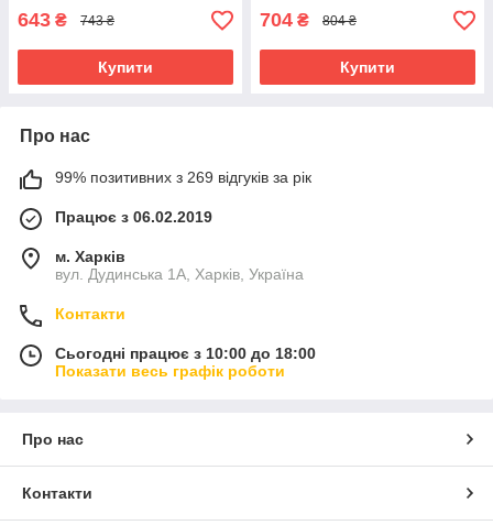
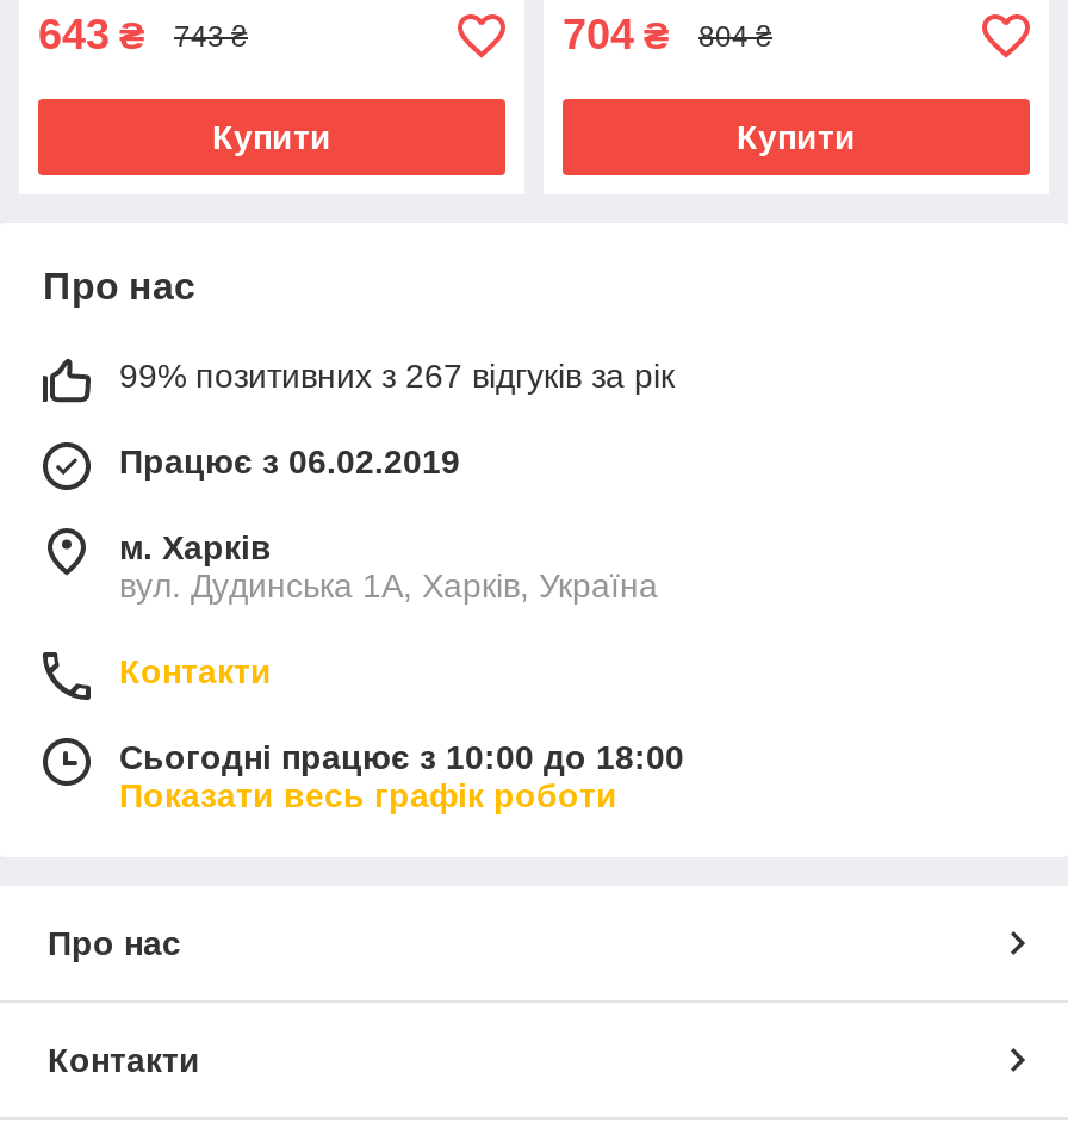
- 99% позитивних з 269 відгуків за рік
+ 99% позитивних з 267 відгуків за рік
